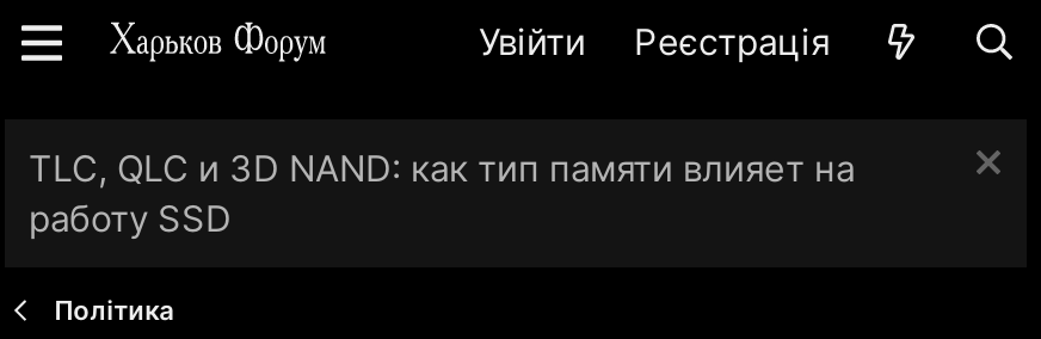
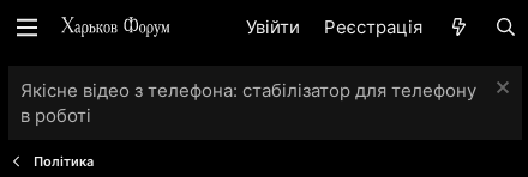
- TLC, QLC и 3D NAND: как тип памяти влияет на
- работу SSD
+ Якісне відео з телефона: стабілізатор для телефону
+ в роботі
